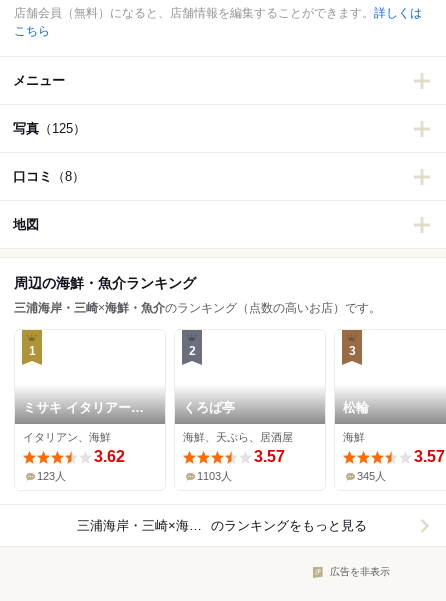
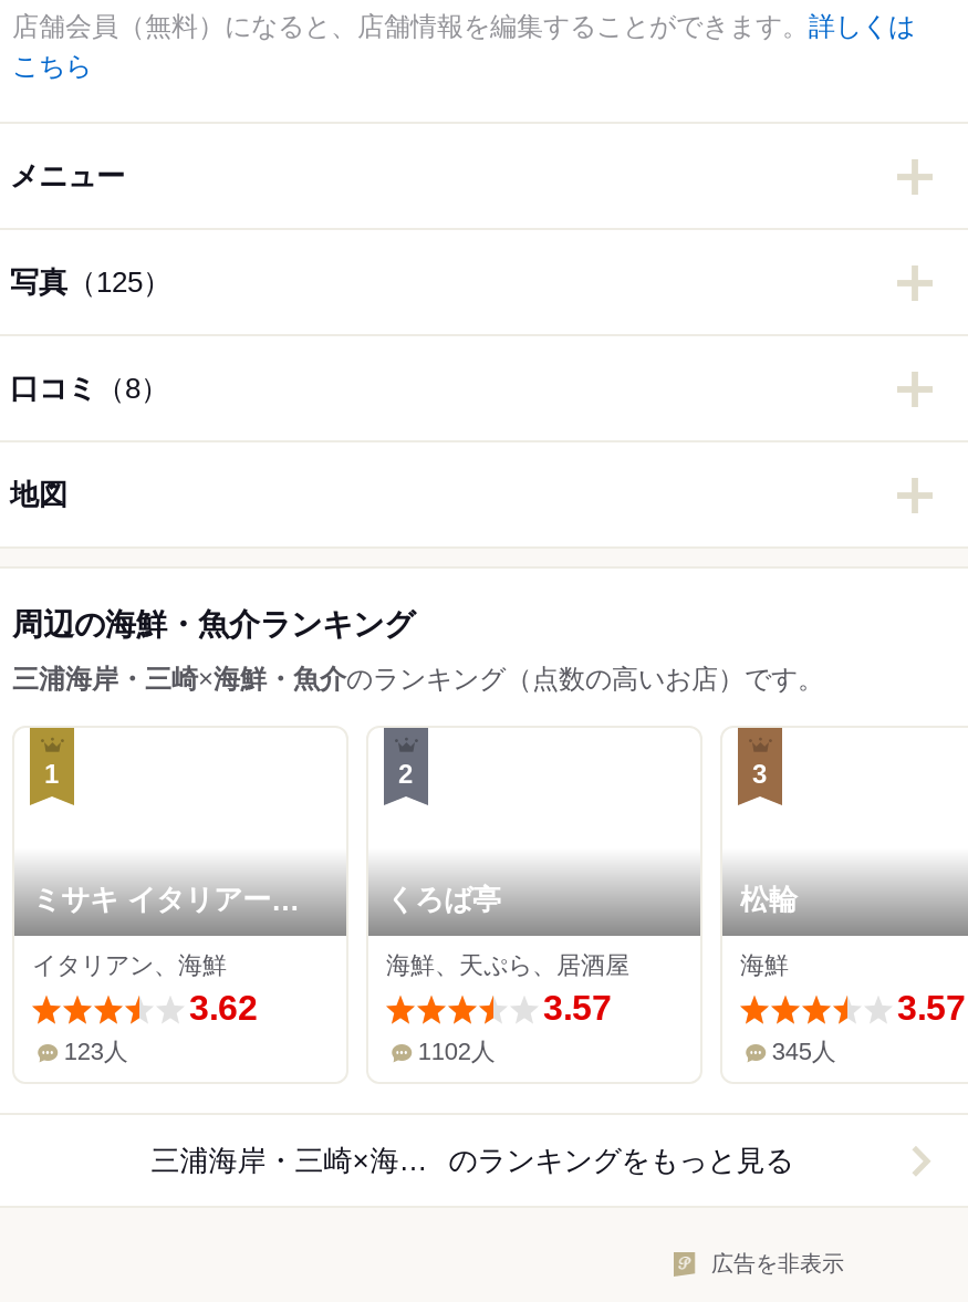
- 1103人
+ 1102人
